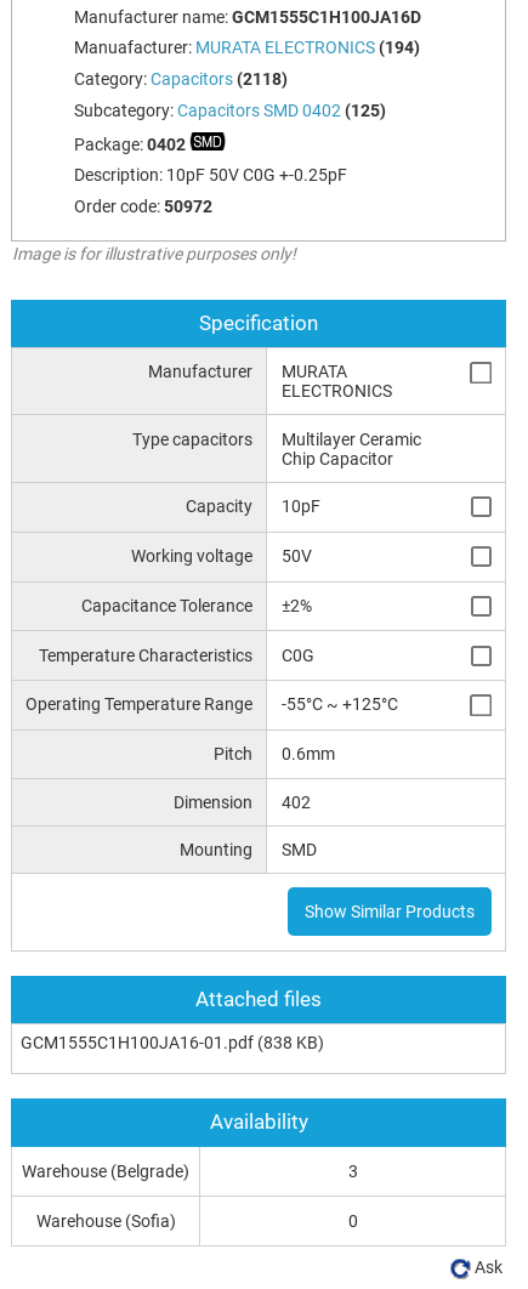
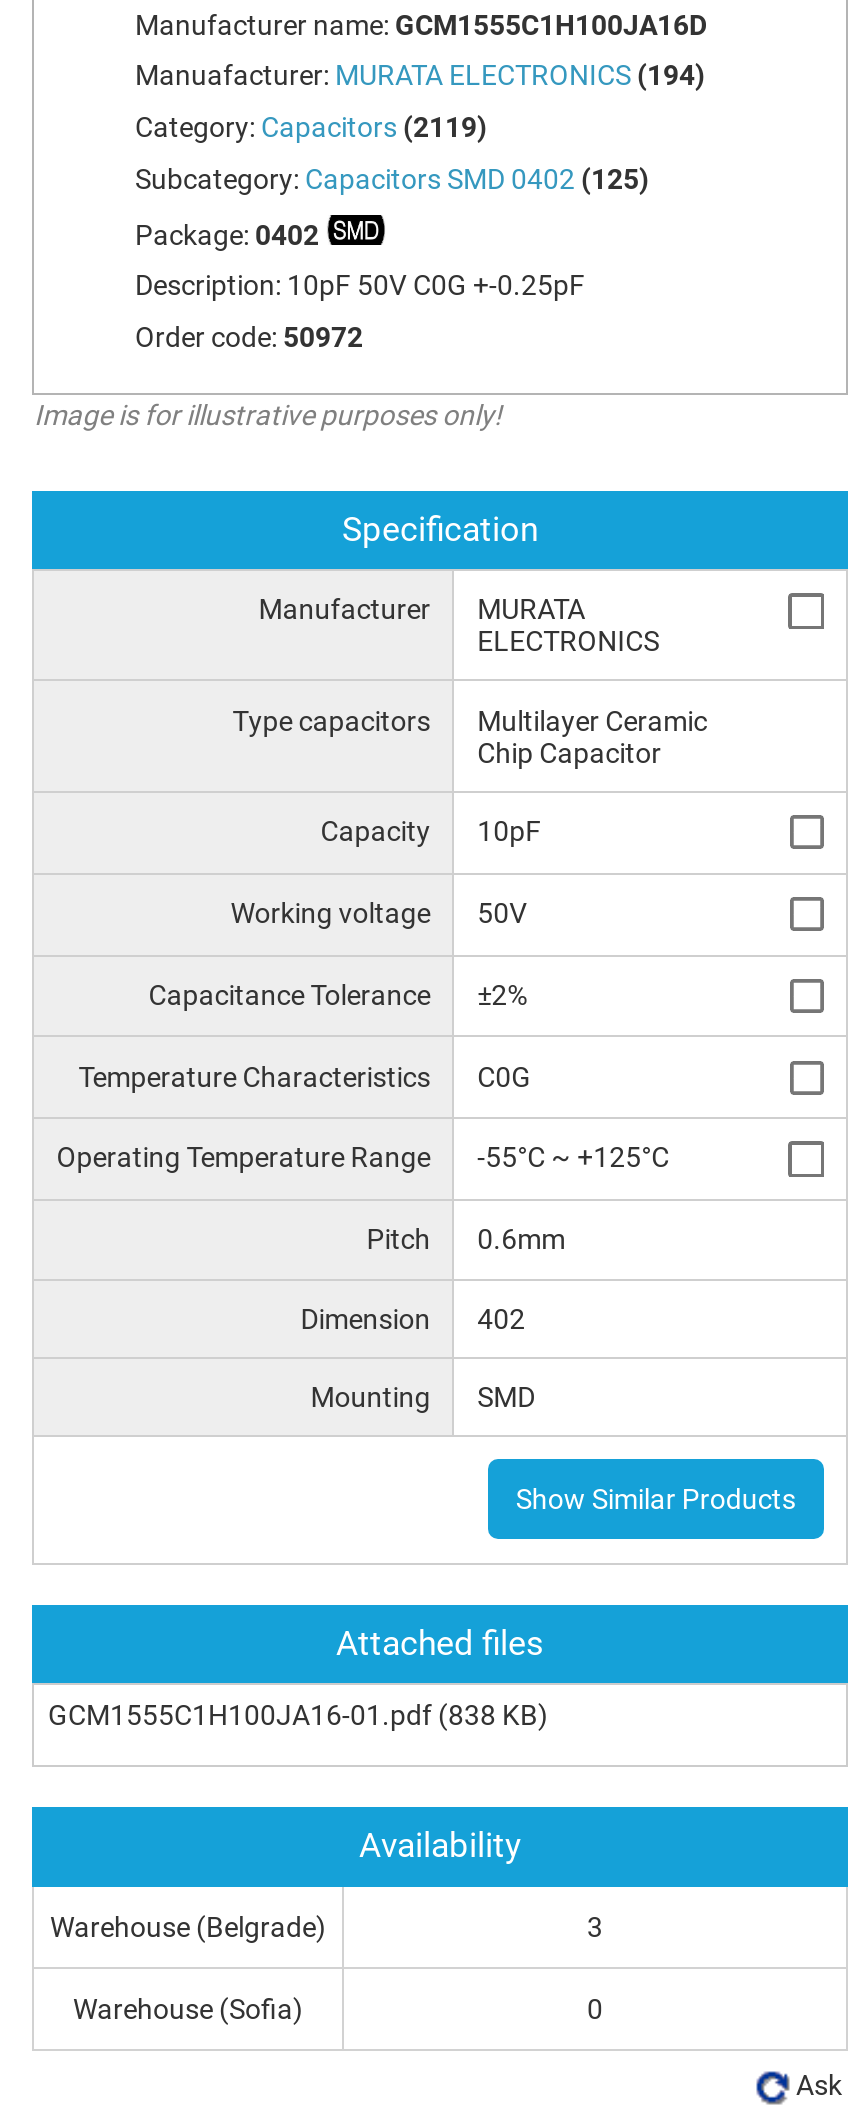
- Category: Capacitors (2118)
+ Category: Capacitors (2119)
